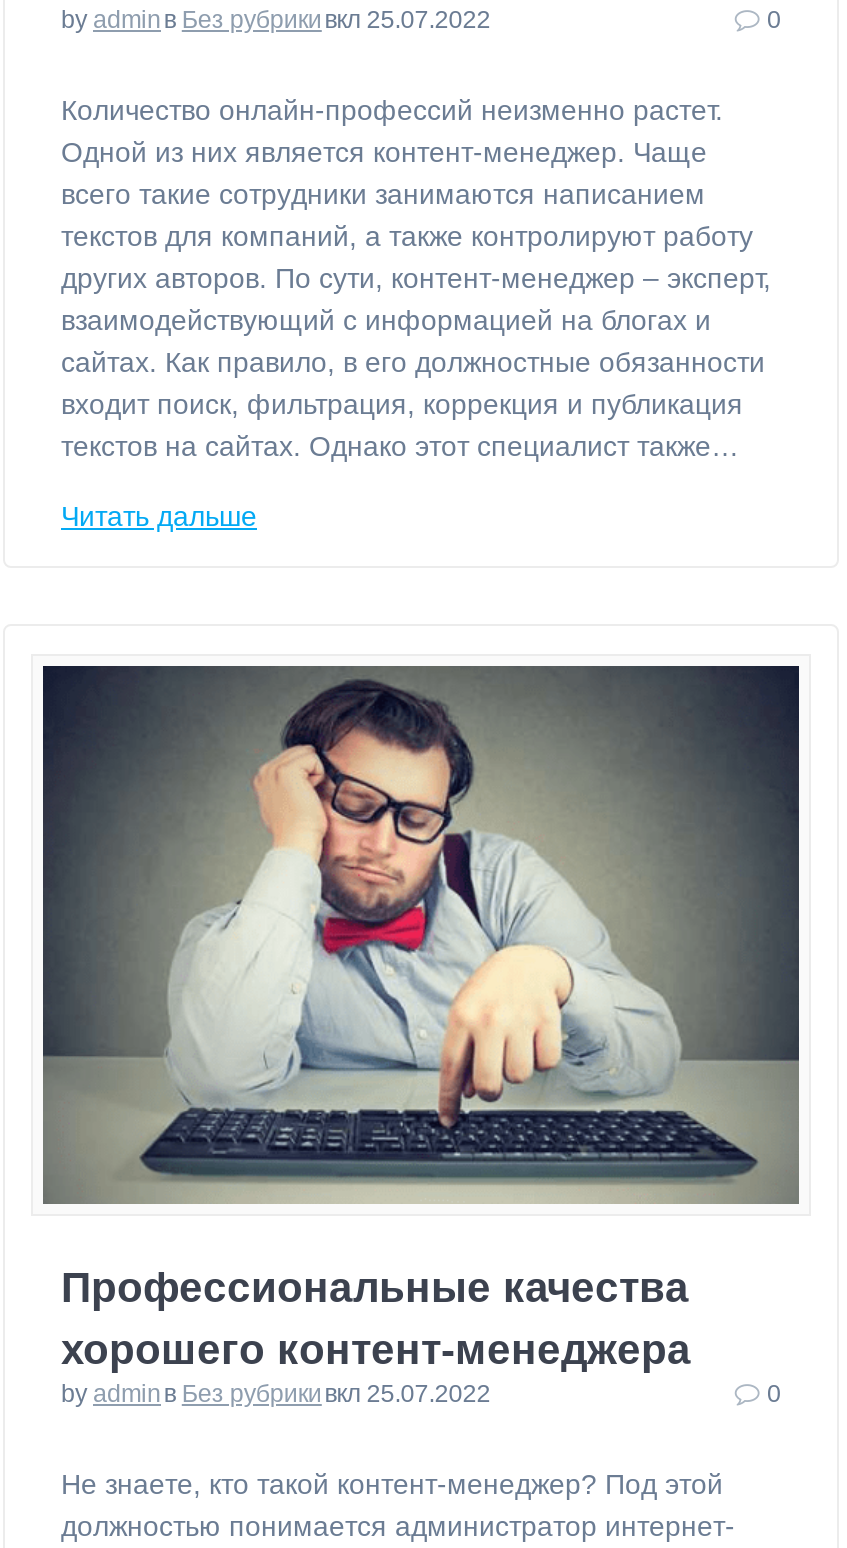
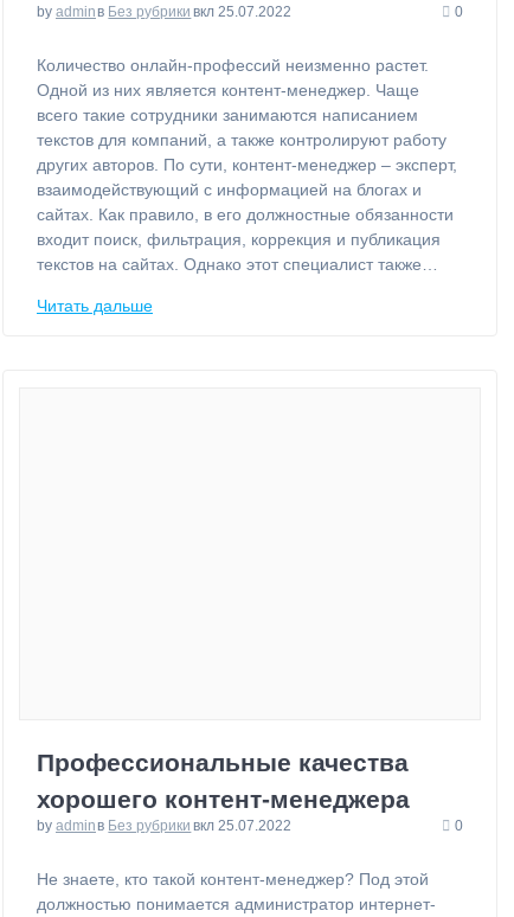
- [image]
